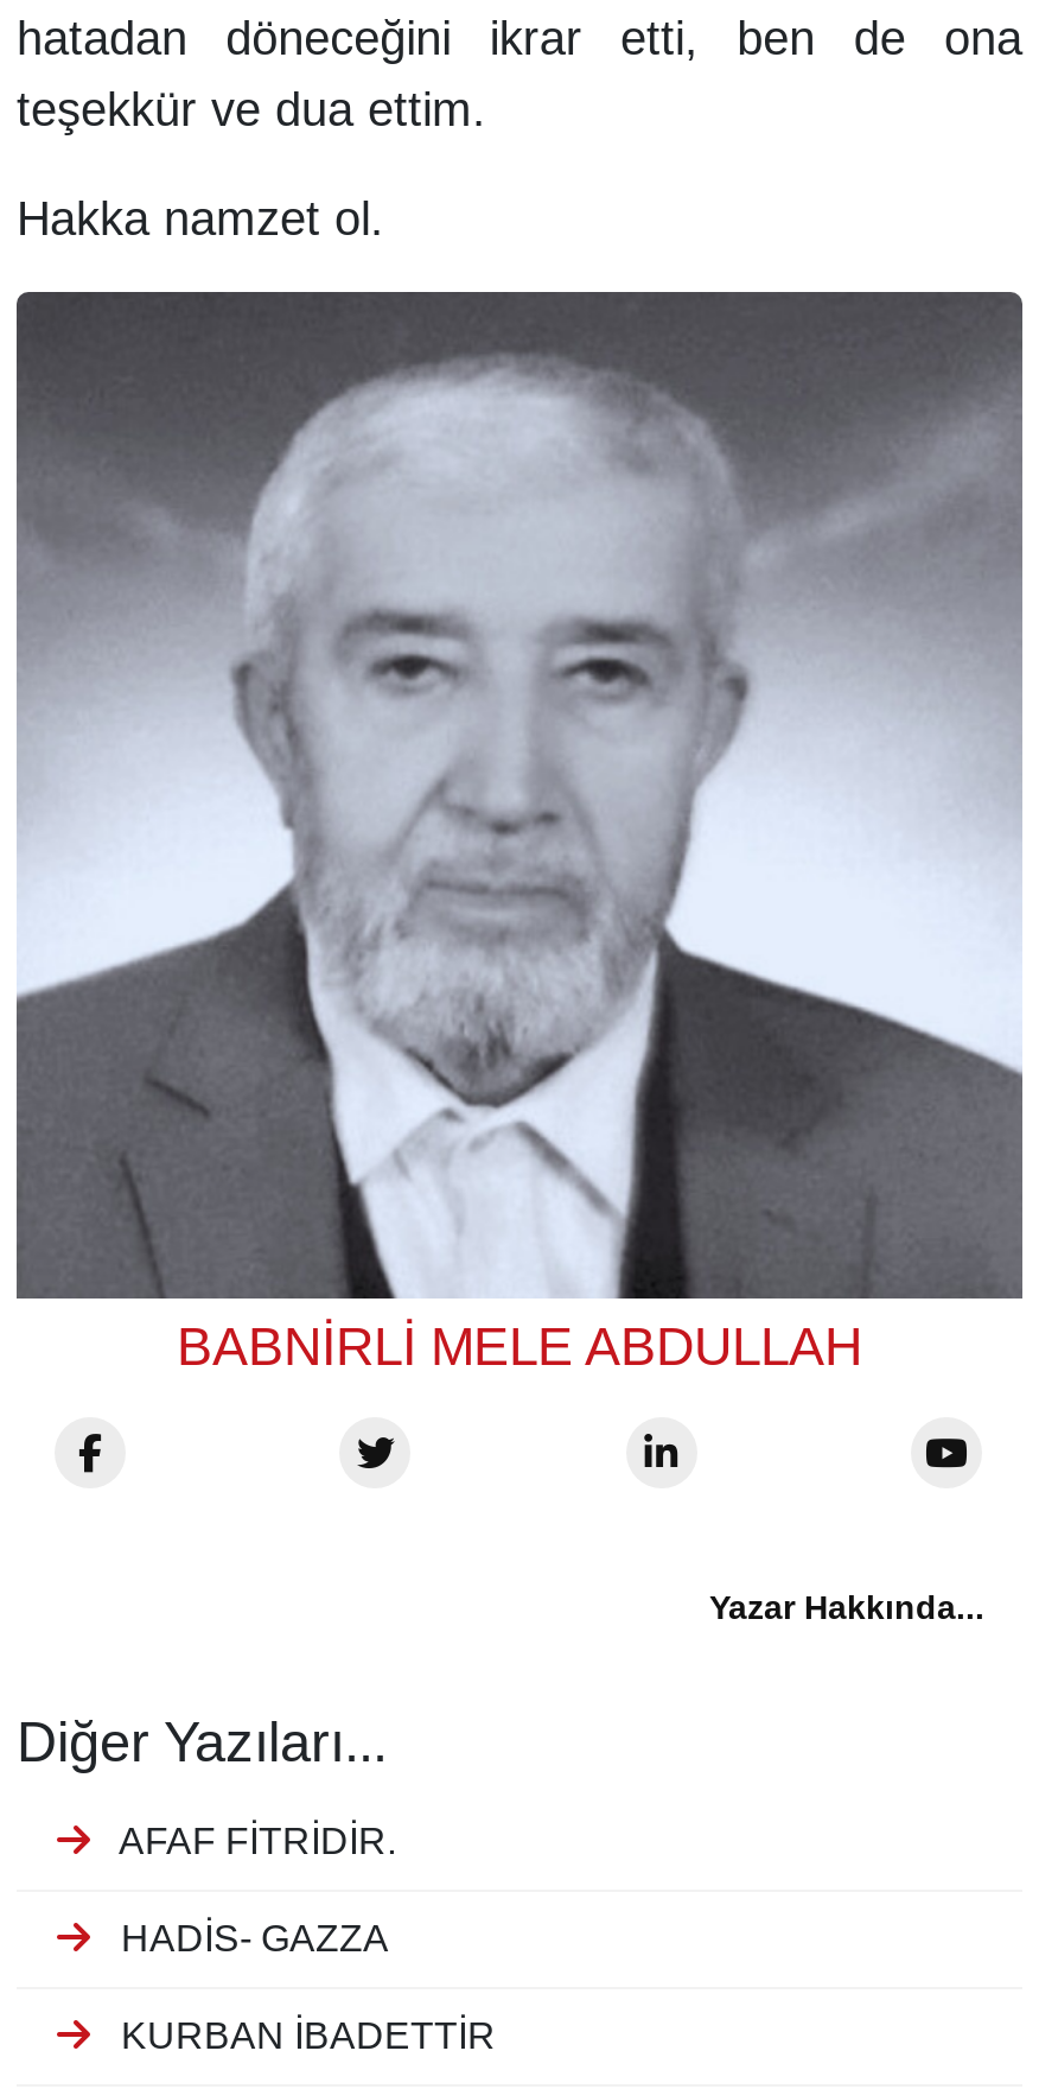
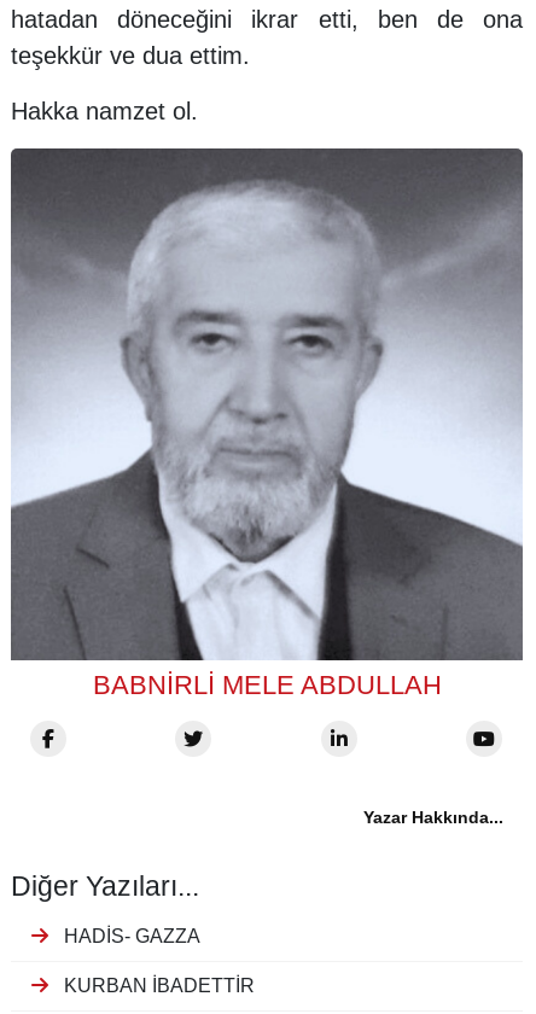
- AFAF FİTRİDİR.
